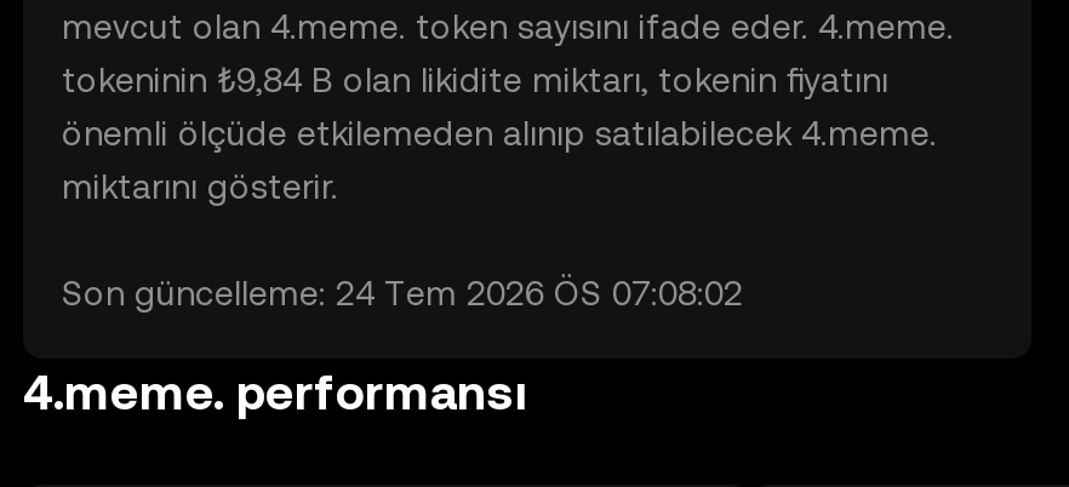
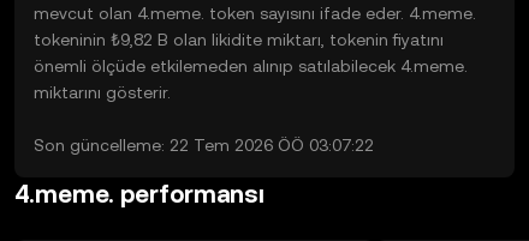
- tokeninin ₺9,84 B olan likidite miktarı, tokenin fiyatını
+ tokeninin ₺9,82 B olan likidite miktarı, tokenin fiyatını

- Son güncelleme: 24 Tem 2026 ÖS 07:08:02
+ Son güncelleme: 22 Tem 2026 ÖÖ 03:07:22
